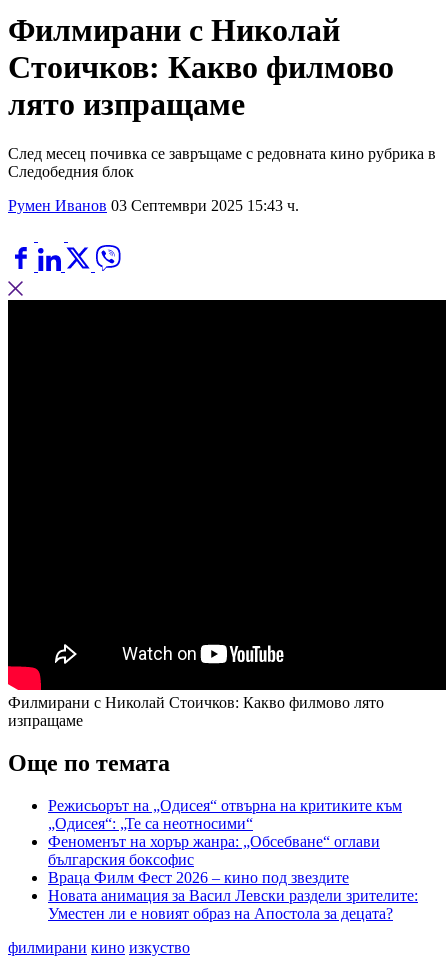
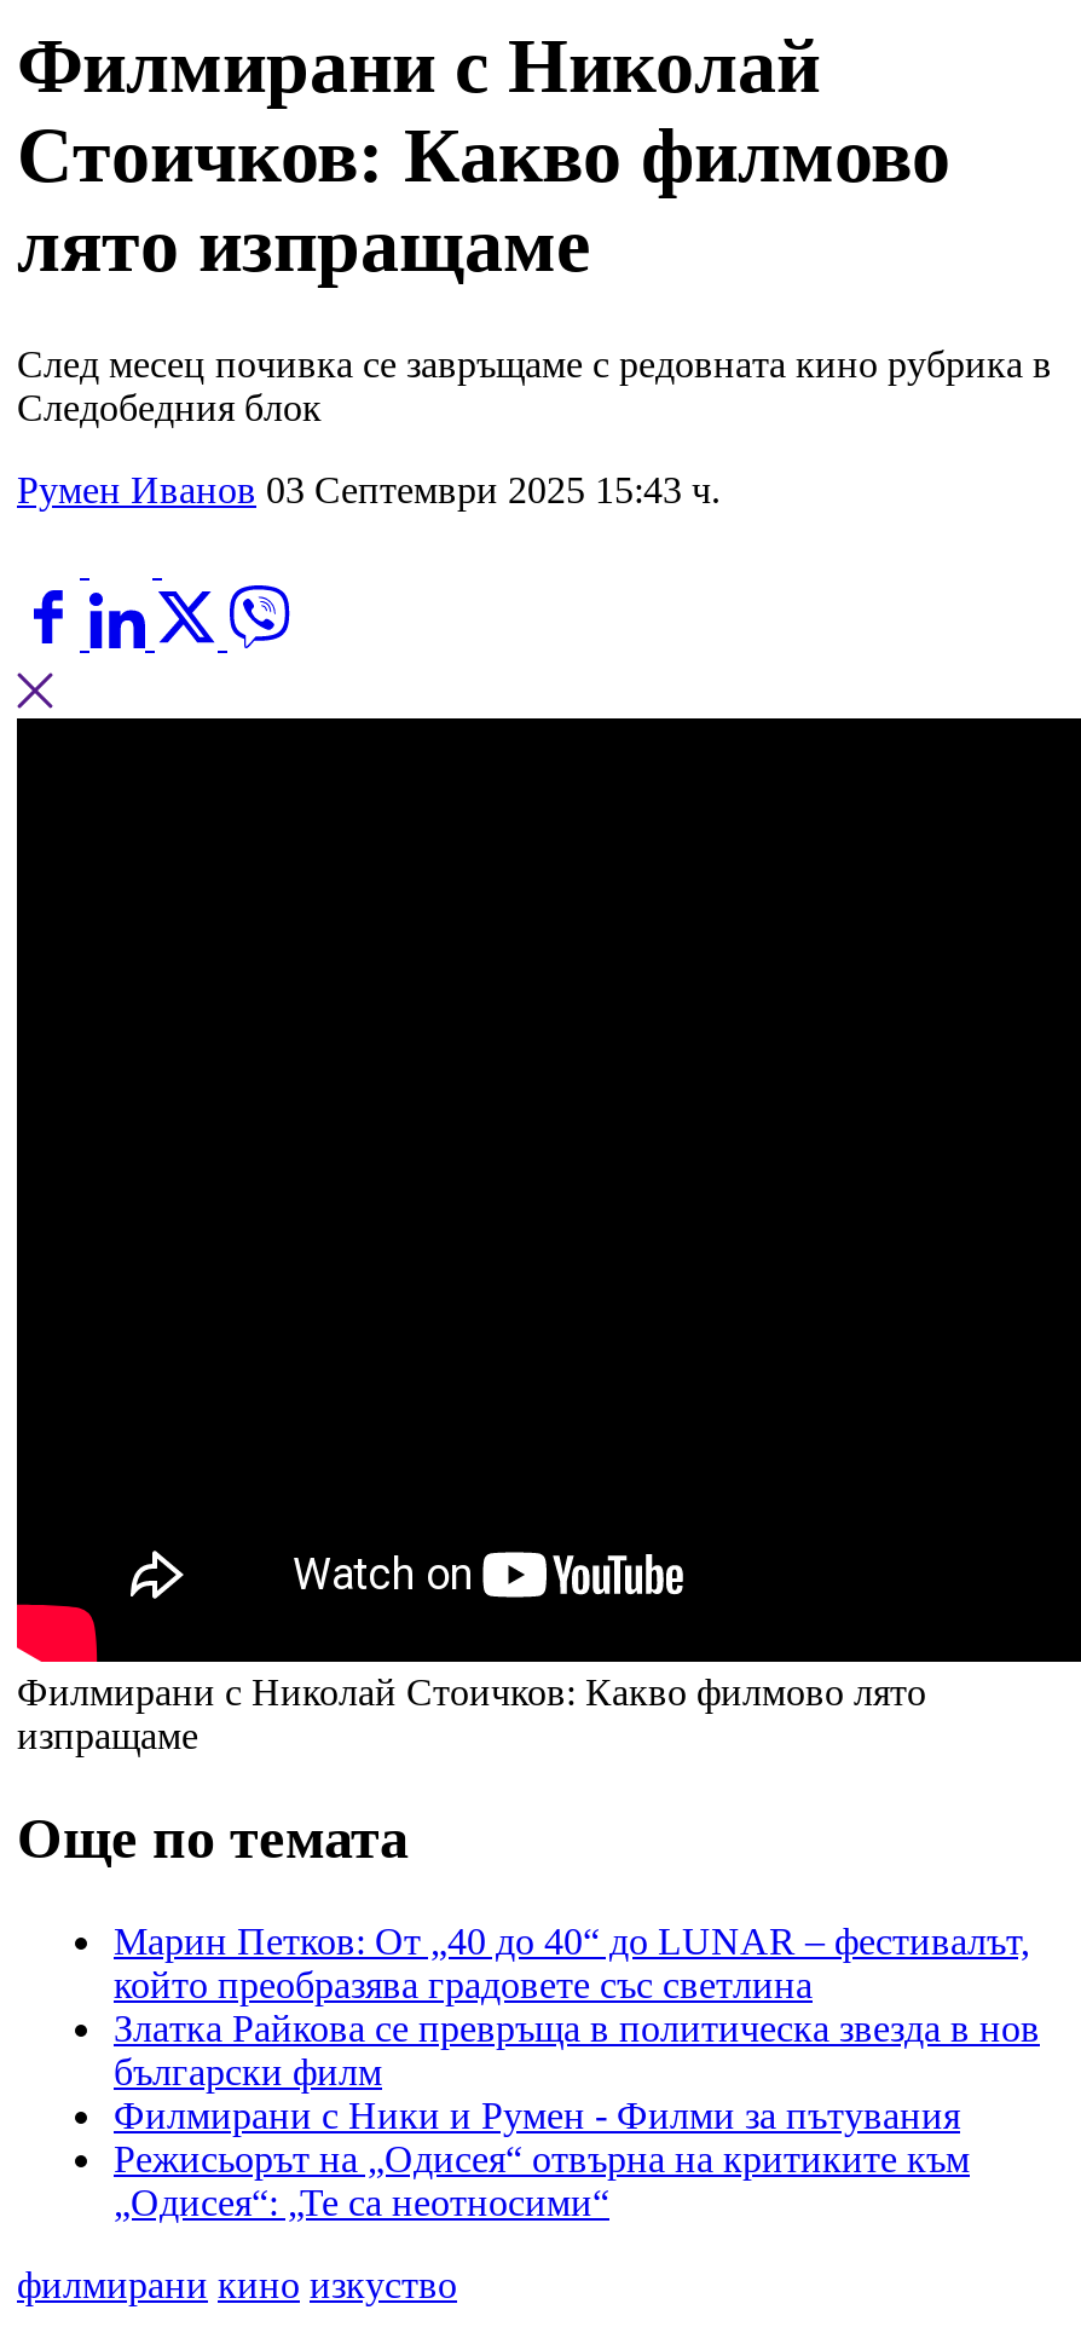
+ Марин Петков: От „40 до 40“ до LUNAR – фестивалът,
+ който преобразява градовете със светлина
+ Златка Райкова се превръща в политическа звезда в нов
+ български филм
+ Филмирани с Ники и Румен - Филми за пътувания

moved down: Режисьорът на „Одисея“ отвърна на критиките към | „Одисея“: „Те са неотносими“

- Феноменът на хорър жанра: „Обсебване“ оглави
- българския боксофис
- Враца Филм Фест 2026 – кино под звездите
- Новата анимация за Васил Левски раздели зрителите:
- Уместен ли е новият образ на Апостола за децата?
